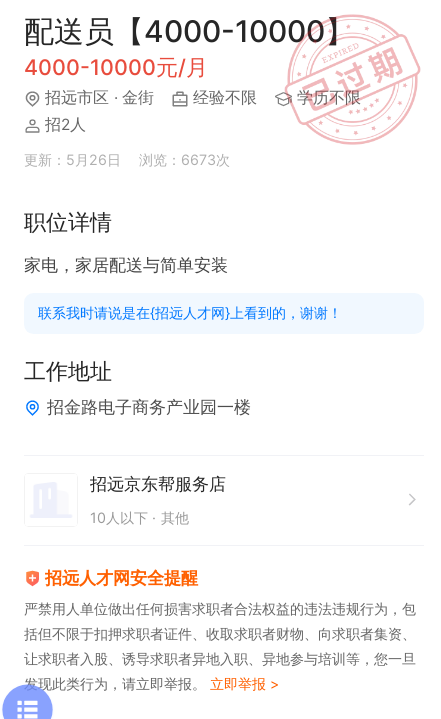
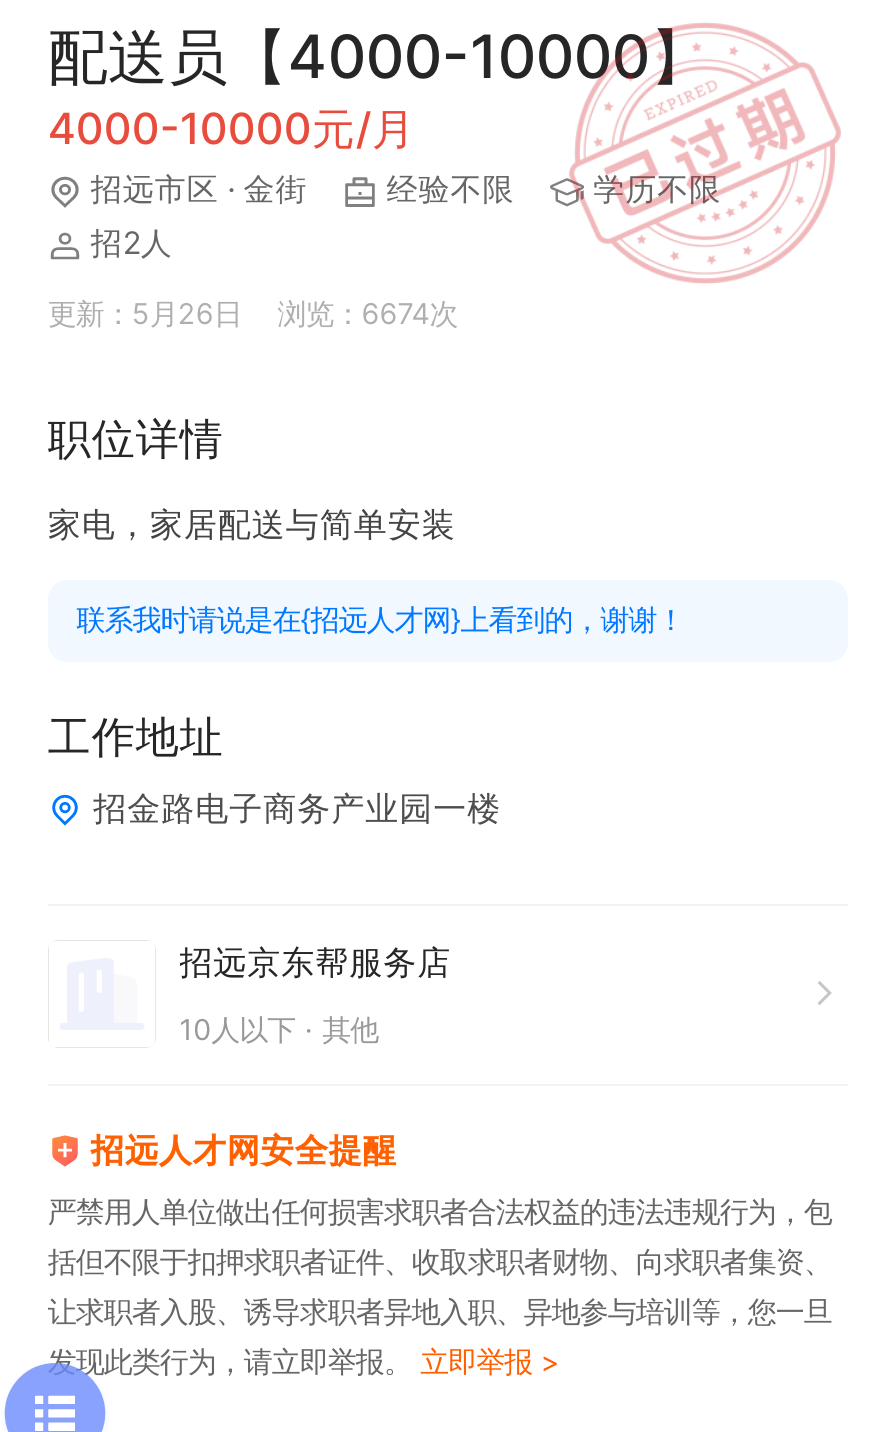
- 更新：5月26日 浏览：6673次
+ 更新：5月26日 浏览：6674次
